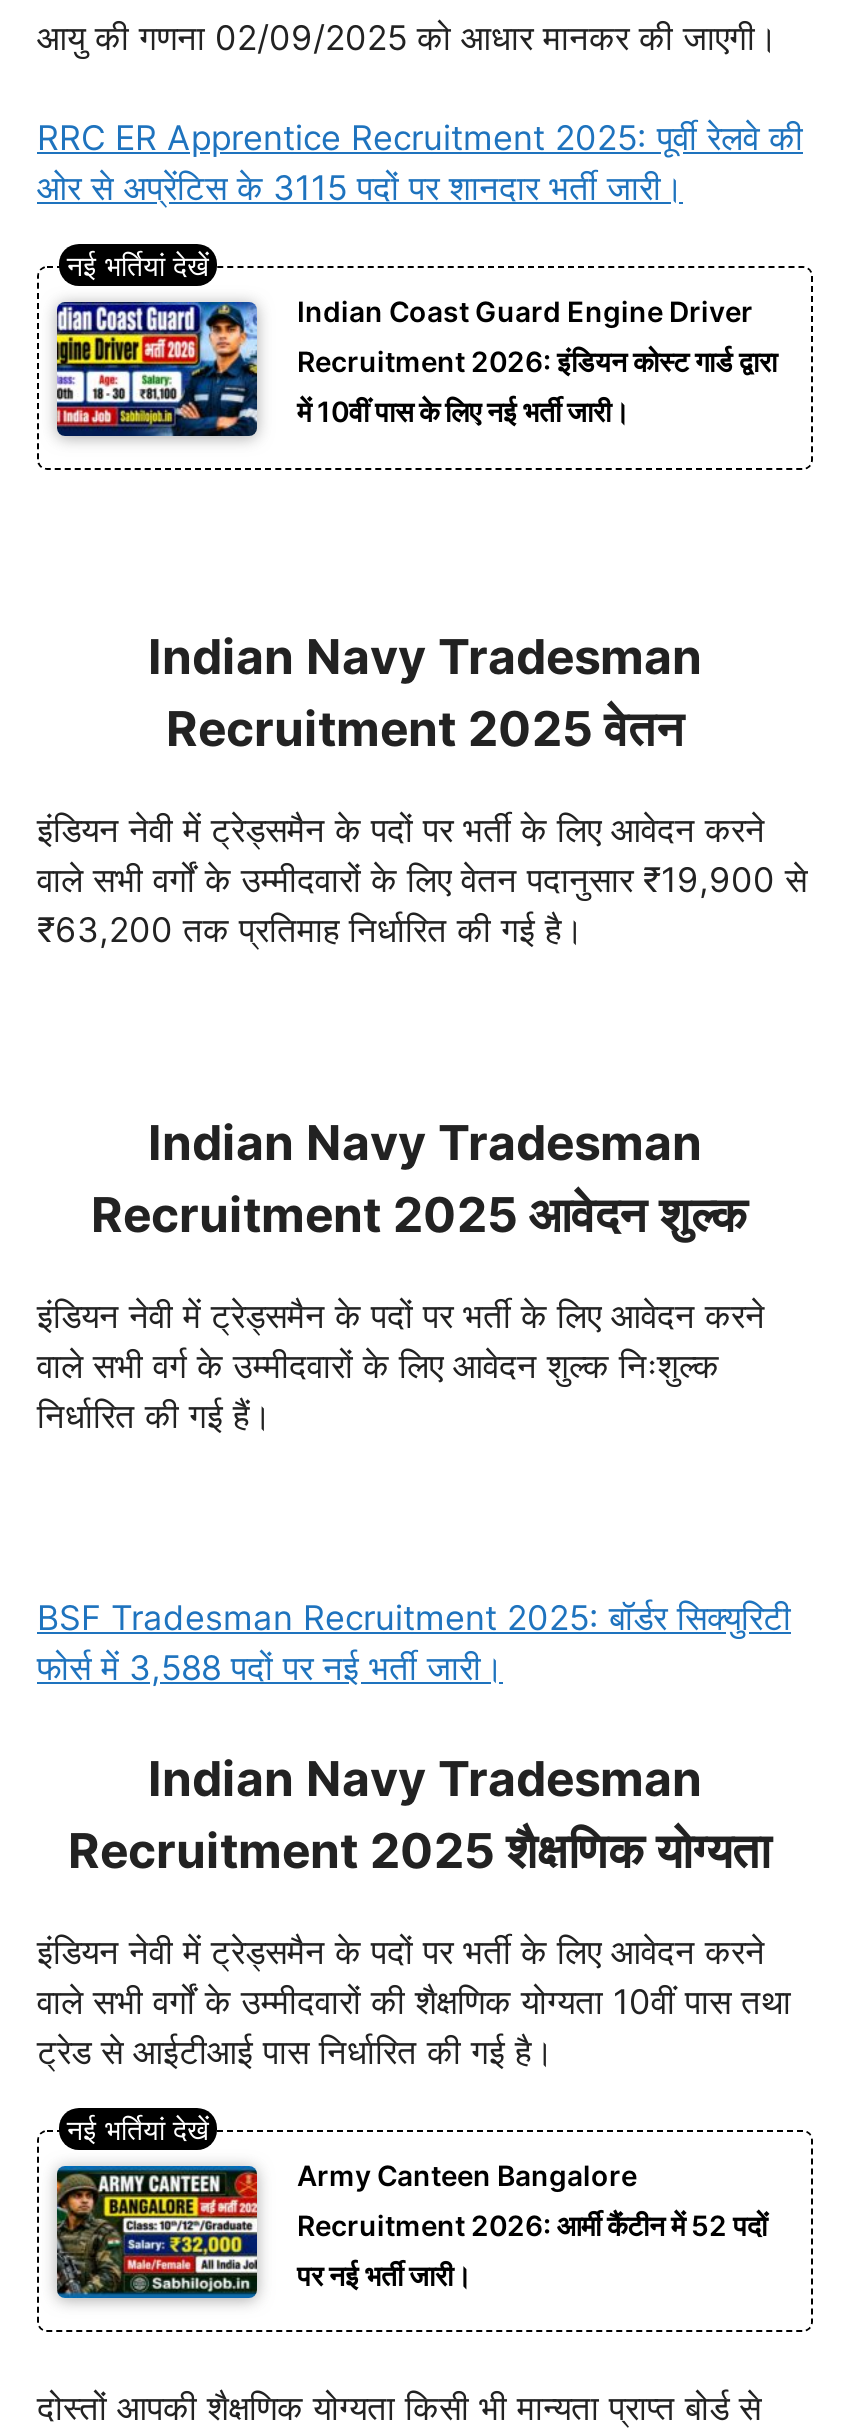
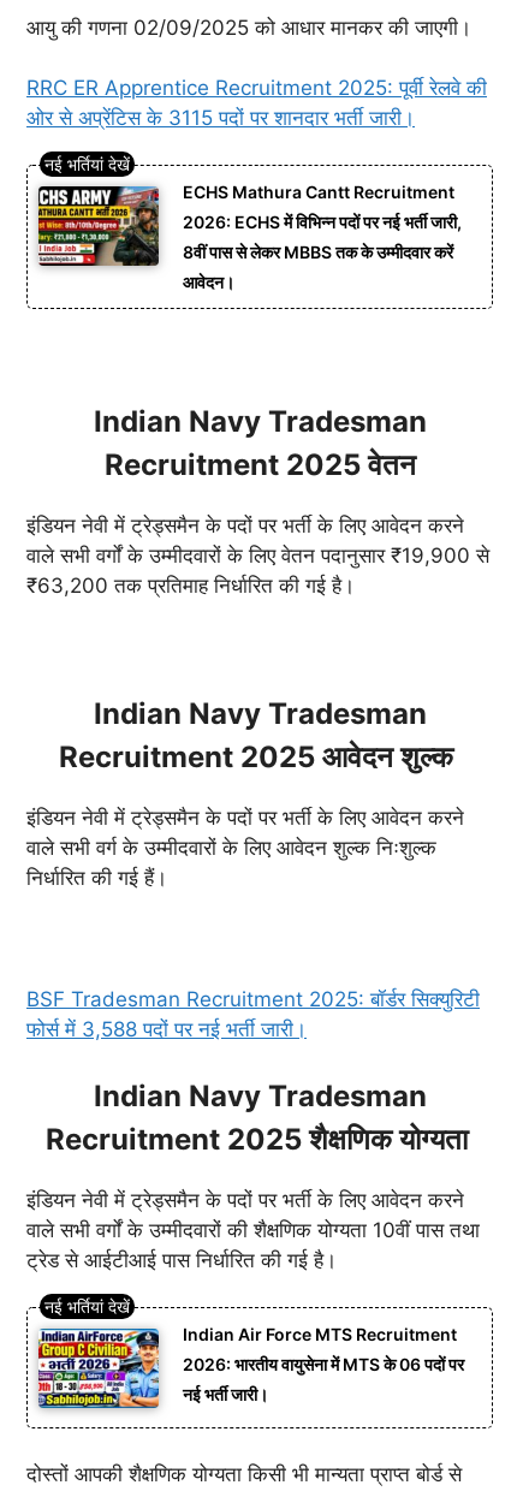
- [image]
- Indian Coast Guard Engine Driver
- Recruitment 2026: इंडियन कोस्ट गार्ड द्वारा
- में 10वीं पास के लिए नई भर्ती जारी।
+ [image]
+ ECHS Mathura Cantt Recruitment
+ 2026: ECHS में विभिन्न पदों पर नई भर्ती जारी,
+ 8वीं पास से लेकर MBBS तक के उम्मीदवार करें
+ आवेदन।

- [image]
- Army Canteen Bangalore
+ [image]
+ Indian Air Force MTS Recruitment

- Recruitment 2026: आर्मी कैंटीन में 52 पदों
+ 2026: भारतीय वायुसेना में MTS के 06 पदों पर

- पर नई भर्ती जारी।
+ नई भर्ती जारी।
